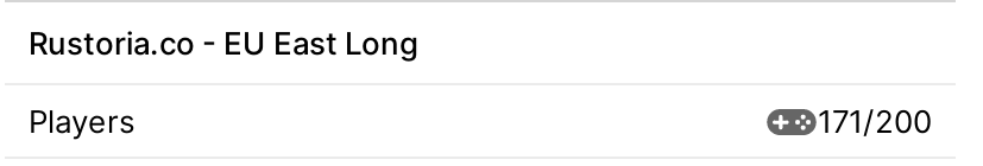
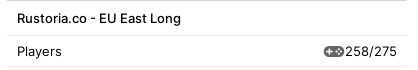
- 171/200
+ 258/275
